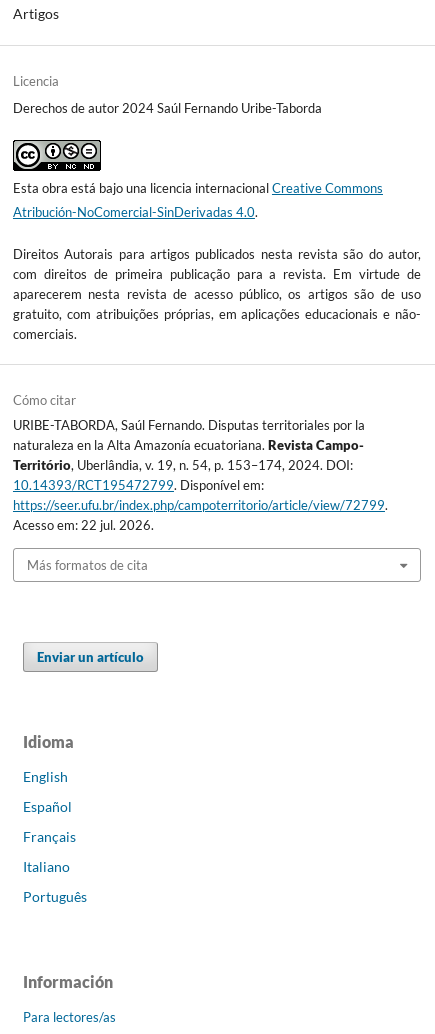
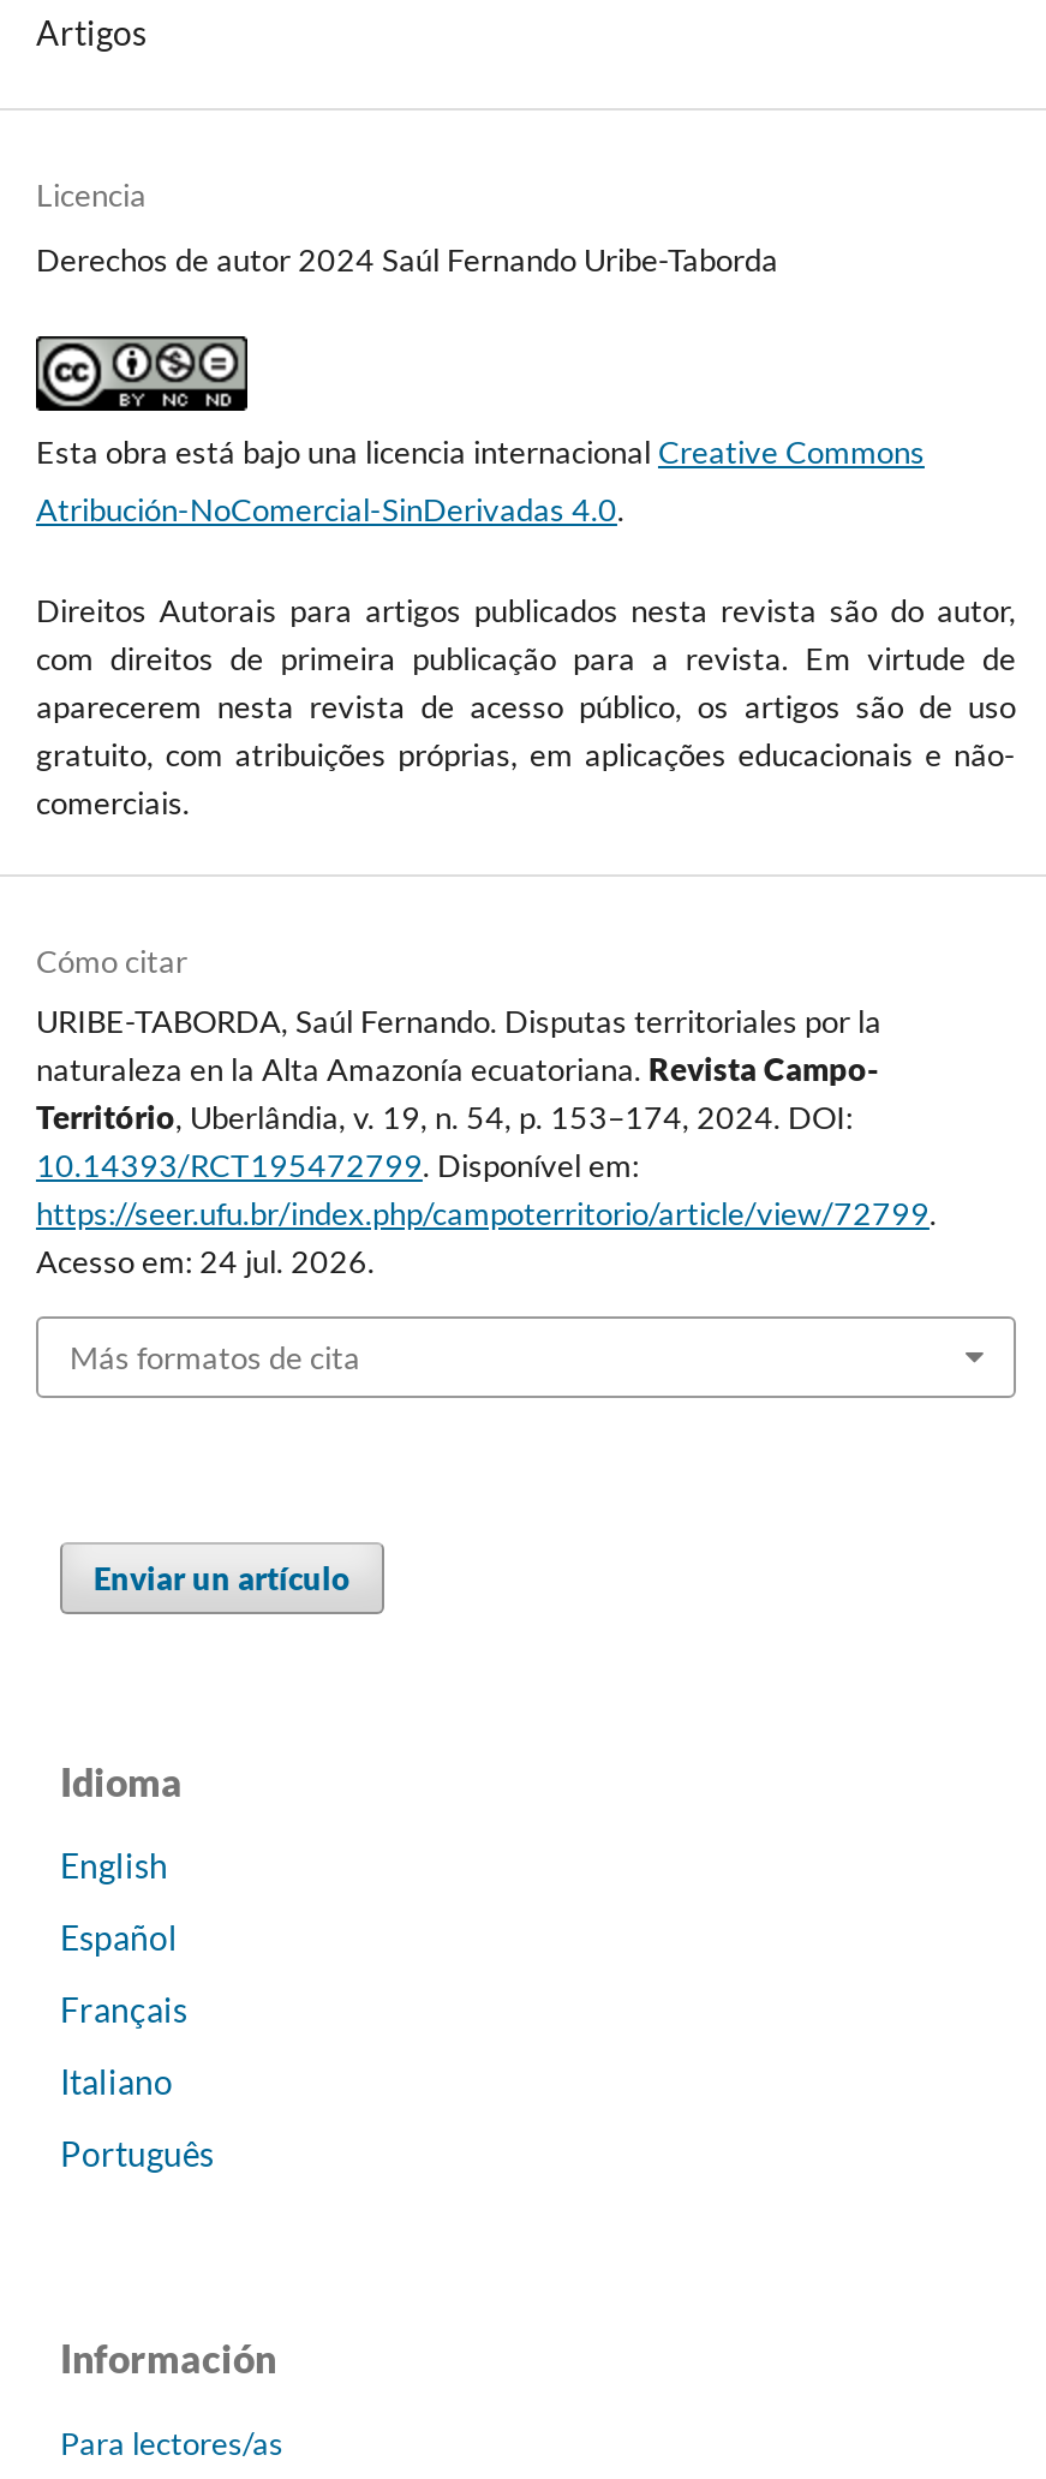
- Acesso em: 22 jul. 2026.
+ Acesso em: 24 jul. 2026.
